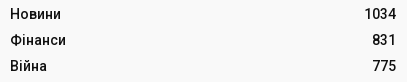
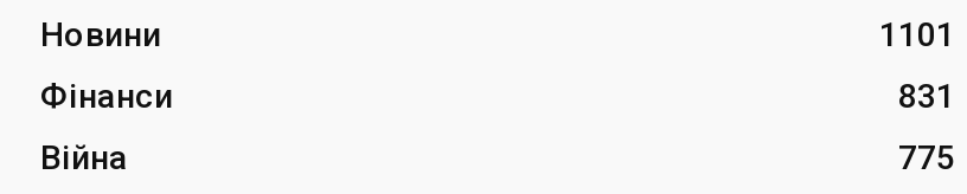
- 1034
+ 1101
